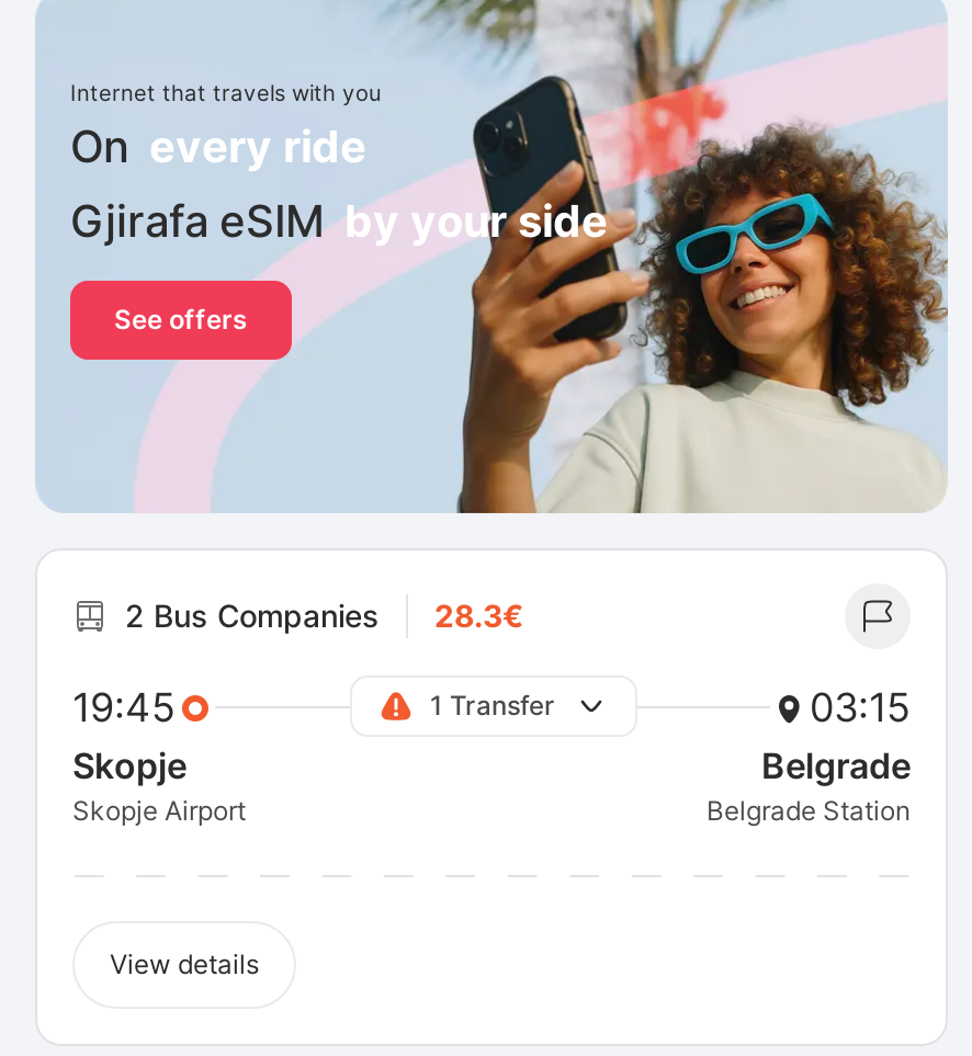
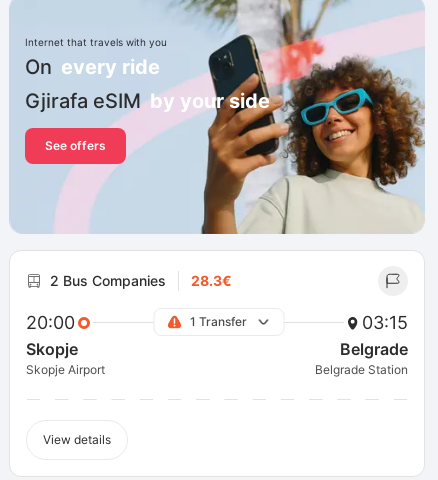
- 19:45
+ 20:00
